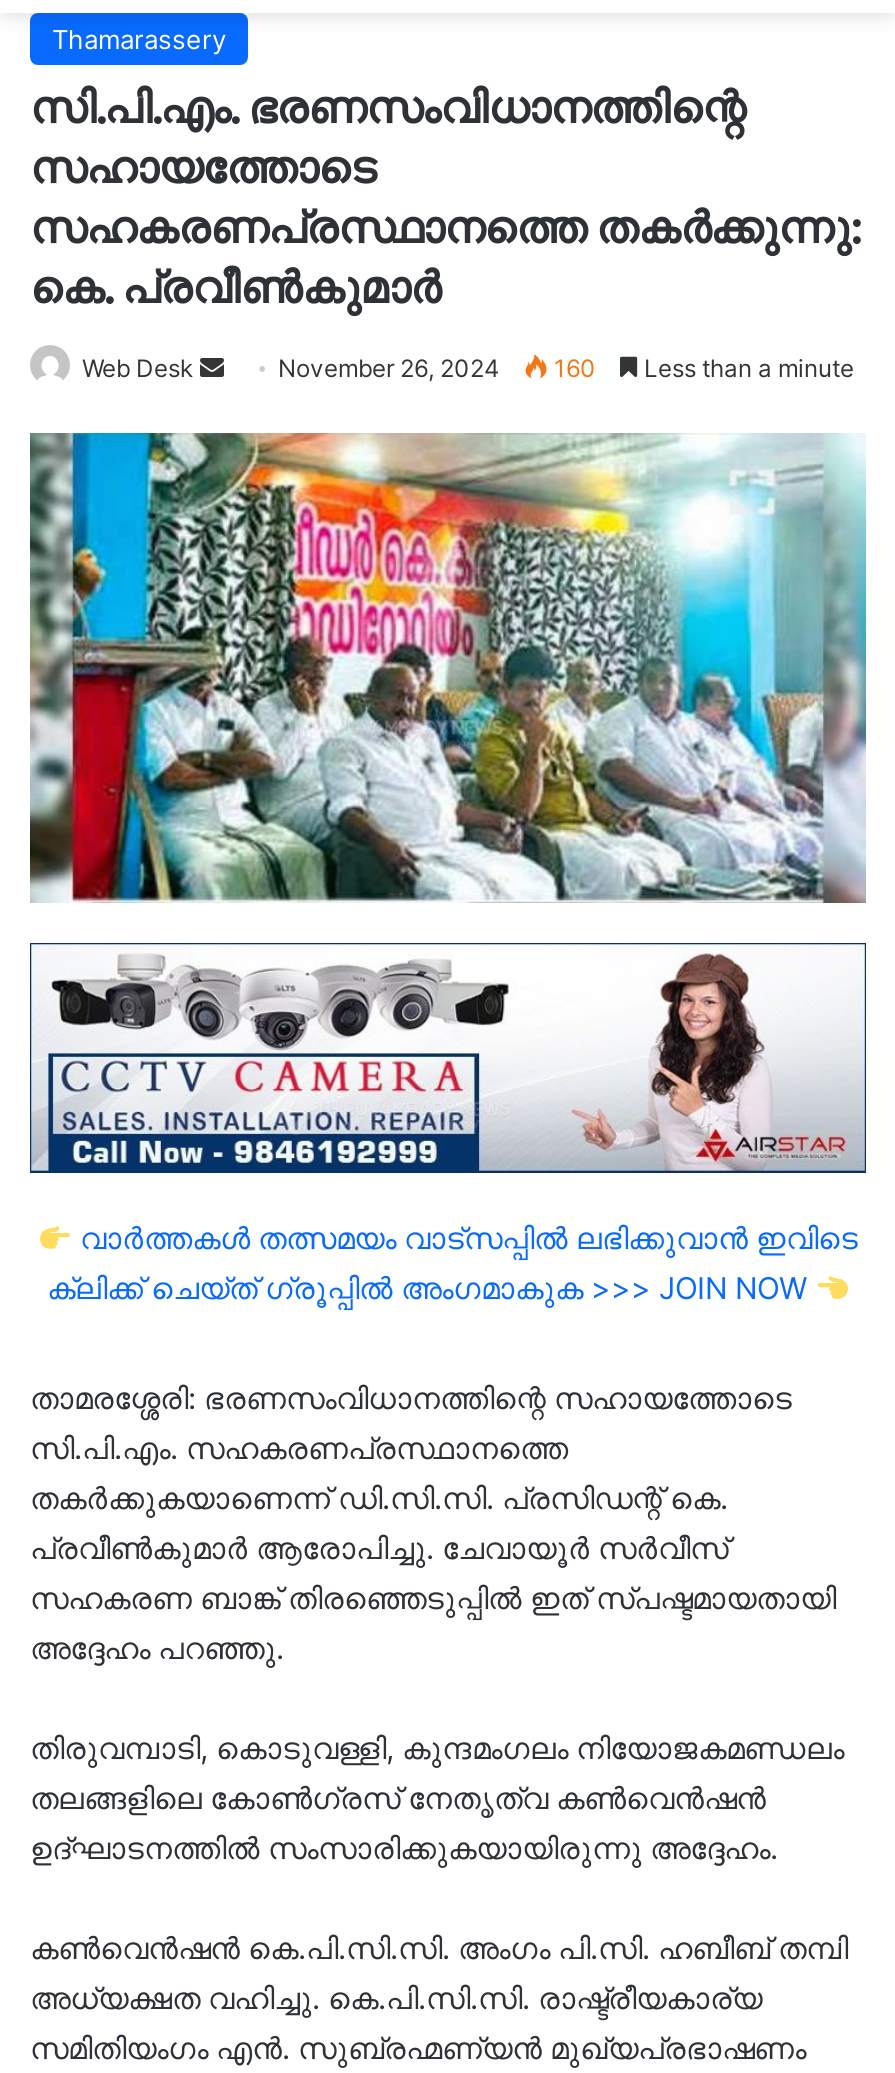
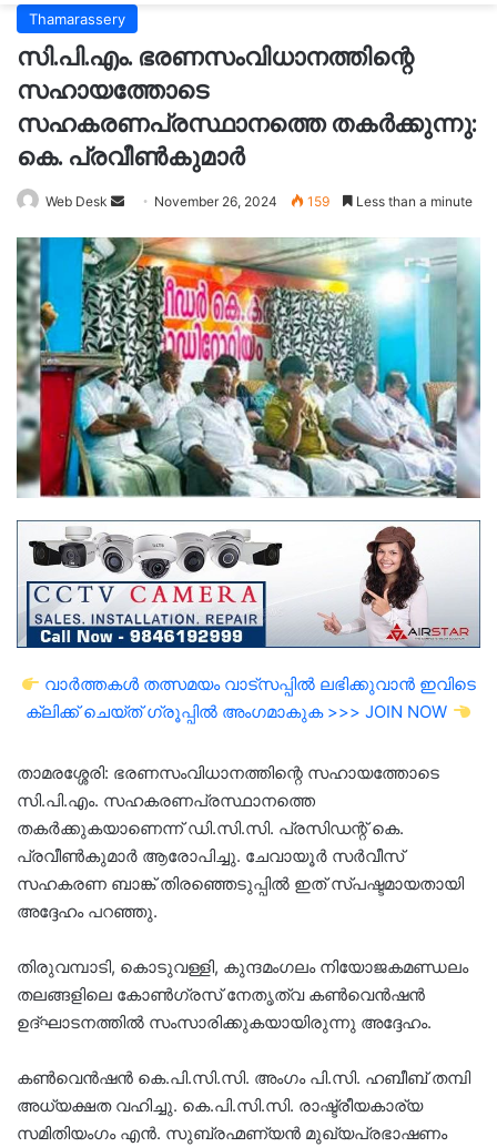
- 160
+ 159
